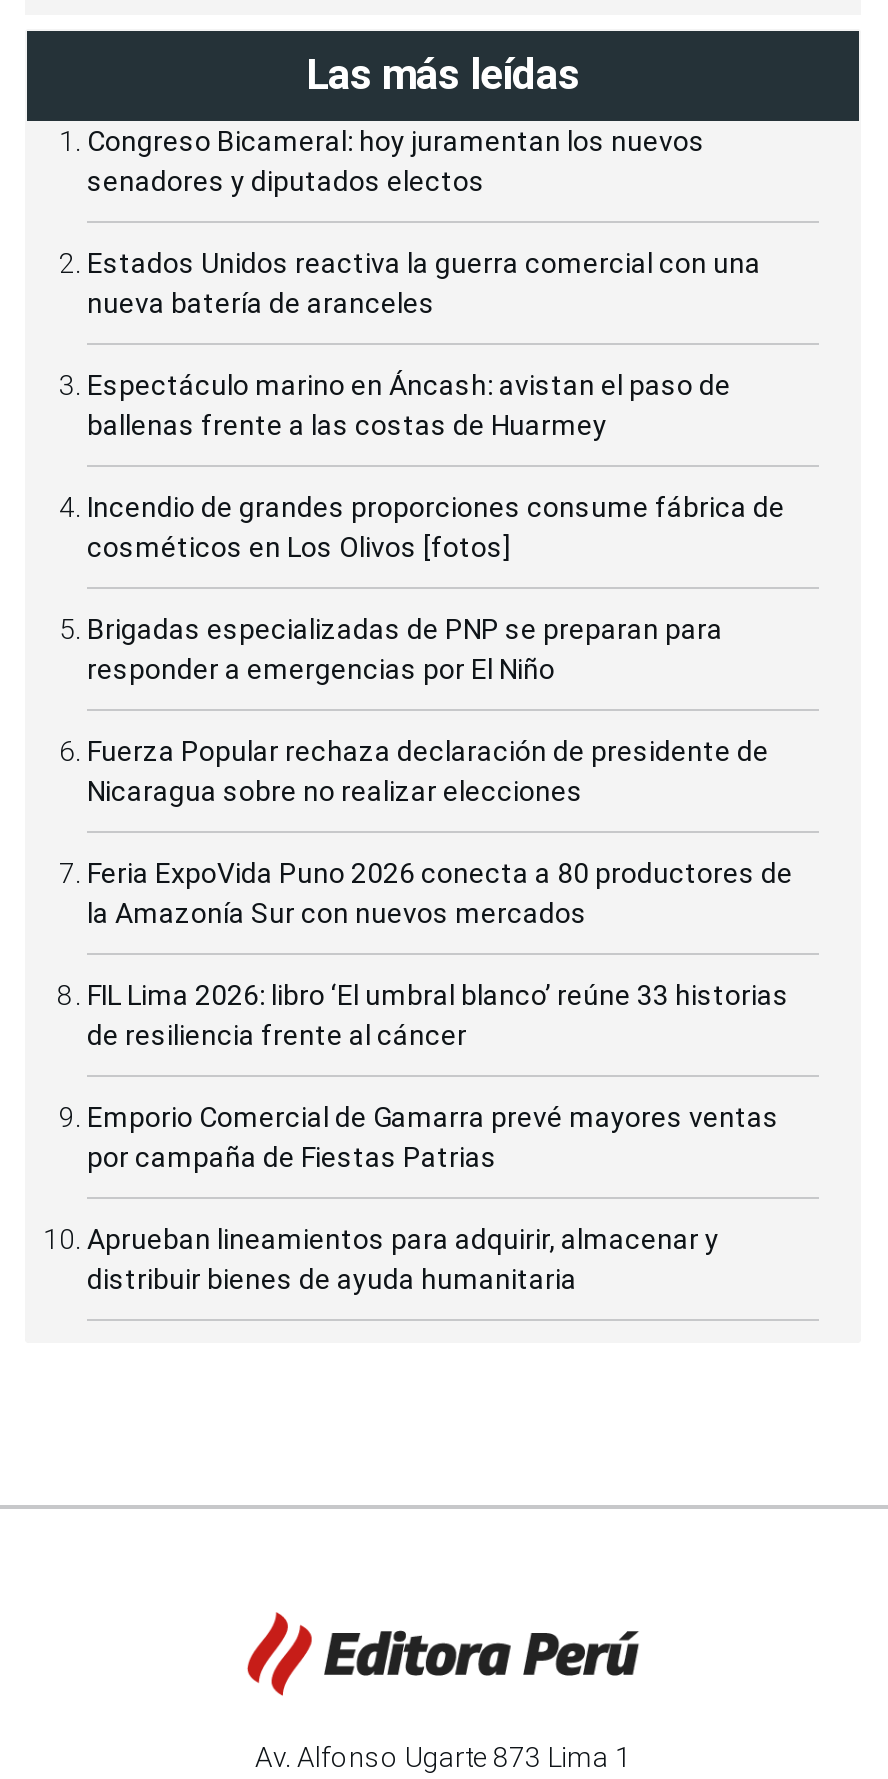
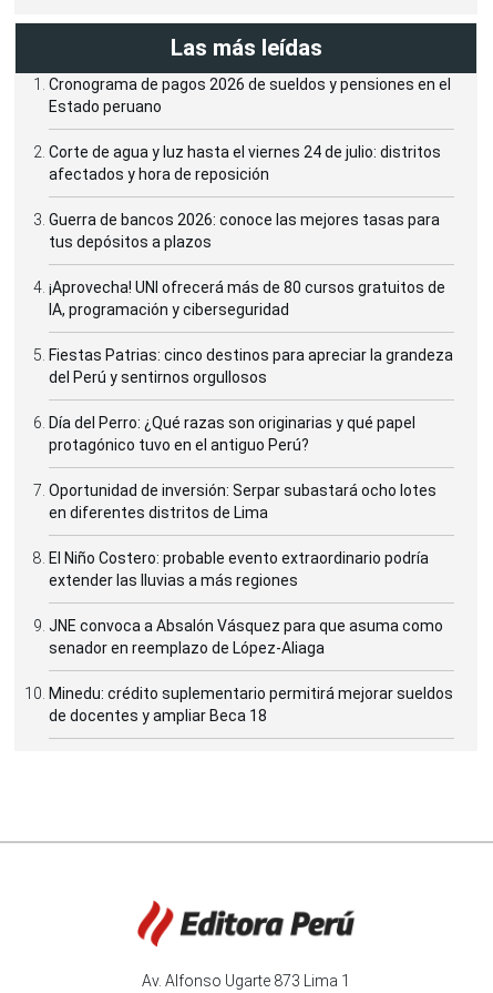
- Congreso Bicameral: hoy juramentan los nuevos
- senadores y diputados electos
+ Cronograma de pagos 2026 de sueldos y pensiones en el
+ Estado peruano

- Estados Unidos reactiva la guerra comercial con una
- nueva batería de aranceles
+ Corte de agua y luz hasta el viernes 24 de julio: distritos
+ afectados y hora de reposición

- Espectáculo marino en Áncash: avistan el paso de
- ballenas frente a las costas de Huarmey
+ Guerra de bancos 2026: conoce las mejores tasas para
+ tus depósitos a plazos

- Incendio de grandes proporciones consume fábrica de
- cosméticos en Los Olivos [fotos]
+ ¡Aprovecha! UNI ofrecerá más de 80 cursos gratuitos de
+ IA, programación y ciberseguridad

- Brigadas especializadas de PNP se preparan para
- responder a emergencias por El Niño
+ Fiestas Patrias: cinco destinos para apreciar la grandeza
+ del Perú y sentirnos orgullosos

- Fuerza Popular rechaza declaración de presidente de
- Nicaragua sobre no realizar elecciones
+ Día del Perro: ¿Qué razas son originarias y qué papel
+ protagónico tuvo en el antiguo Perú?

- Feria ExpoVida Puno 2026 conecta a 80 productores de
- la Amazonía Sur con nuevos mercados
+ Oportunidad de inversión: Serpar subastará ocho lotes
+ en diferentes distritos de Lima

- FIL Lima 2026: libro ‘El umbral blanco’ reúne 33 historias
- de resiliencia frente al cáncer
+ El Niño Costero: probable evento extraordinario podría
+ extender las lluvias a más regiones

- Emporio Comercial de Gamarra prevé mayores ventas
- por campaña de Fiestas Patrias
+ JNE convoca a Absalón Vásquez para que asuma como
+ senador en reemplazo de López-Aliaga

- Aprueban lineamientos para adquirir, almacenar y
- distribuir bienes de ayuda humanitaria
+ Minedu: crédito suplementario permitirá mejorar sueldos
+ de docentes y ampliar Beca 18
